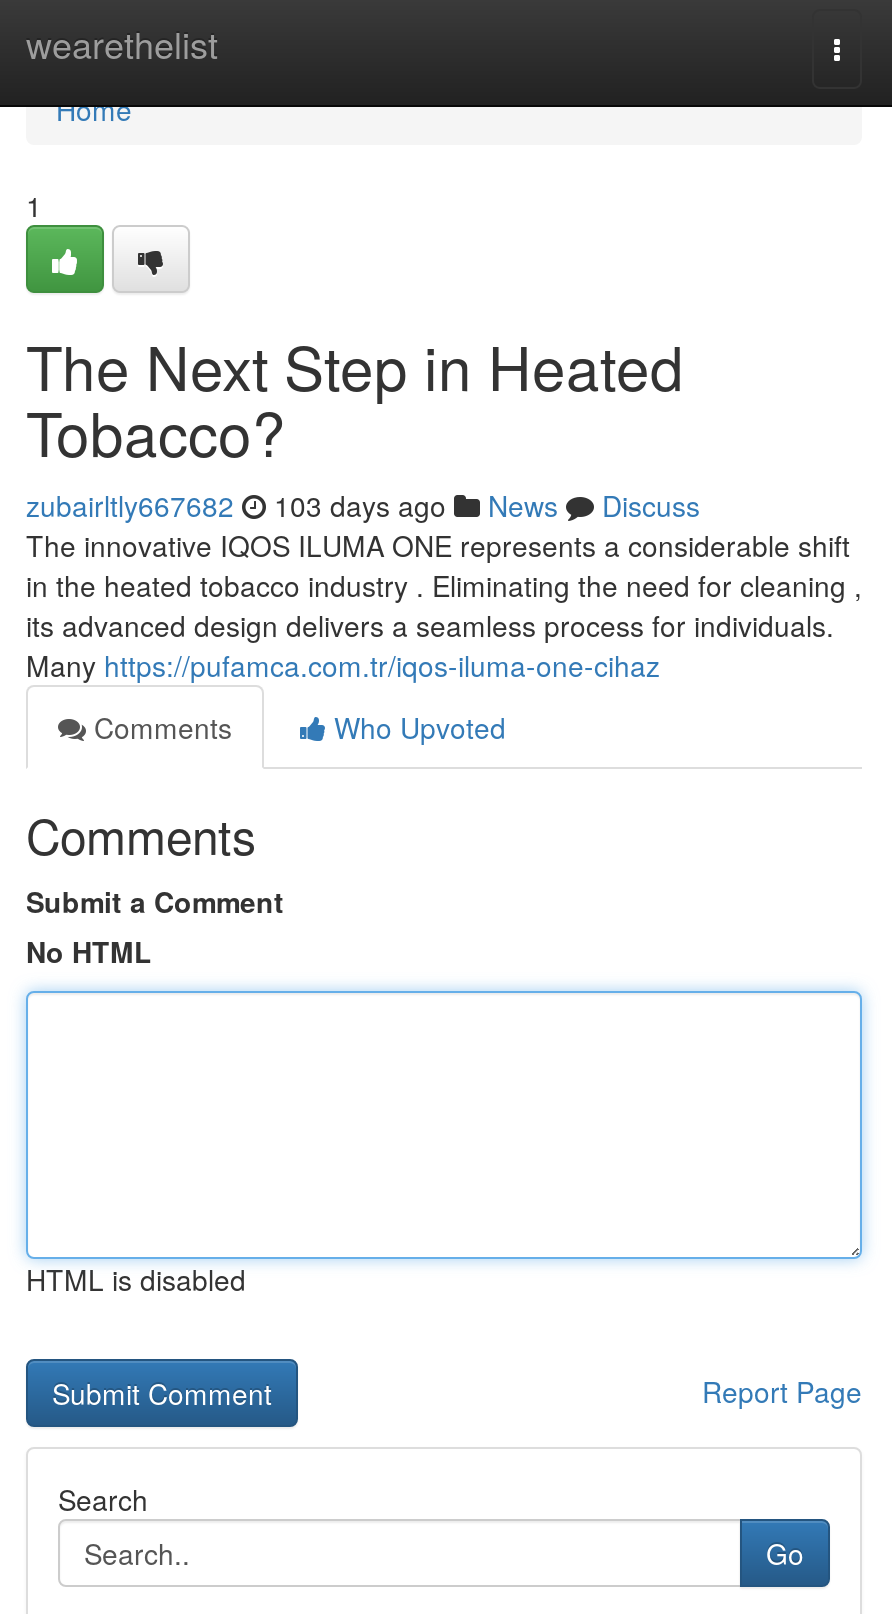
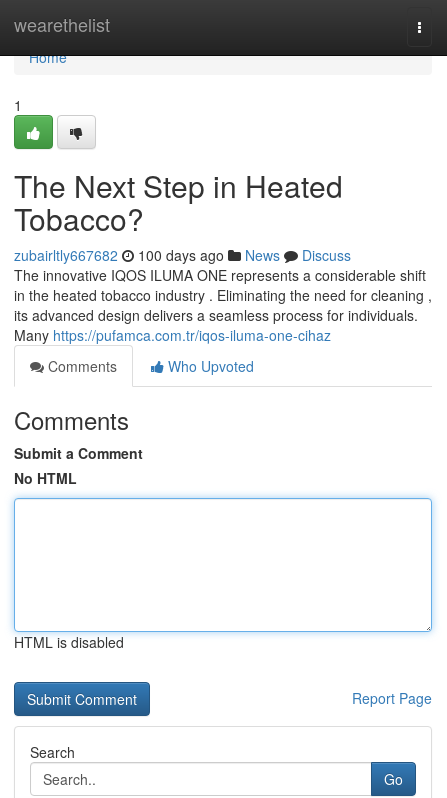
- zubairltly667682 103 days ago News Discuss
+ zubairltly667682 100 days ago News Discuss
